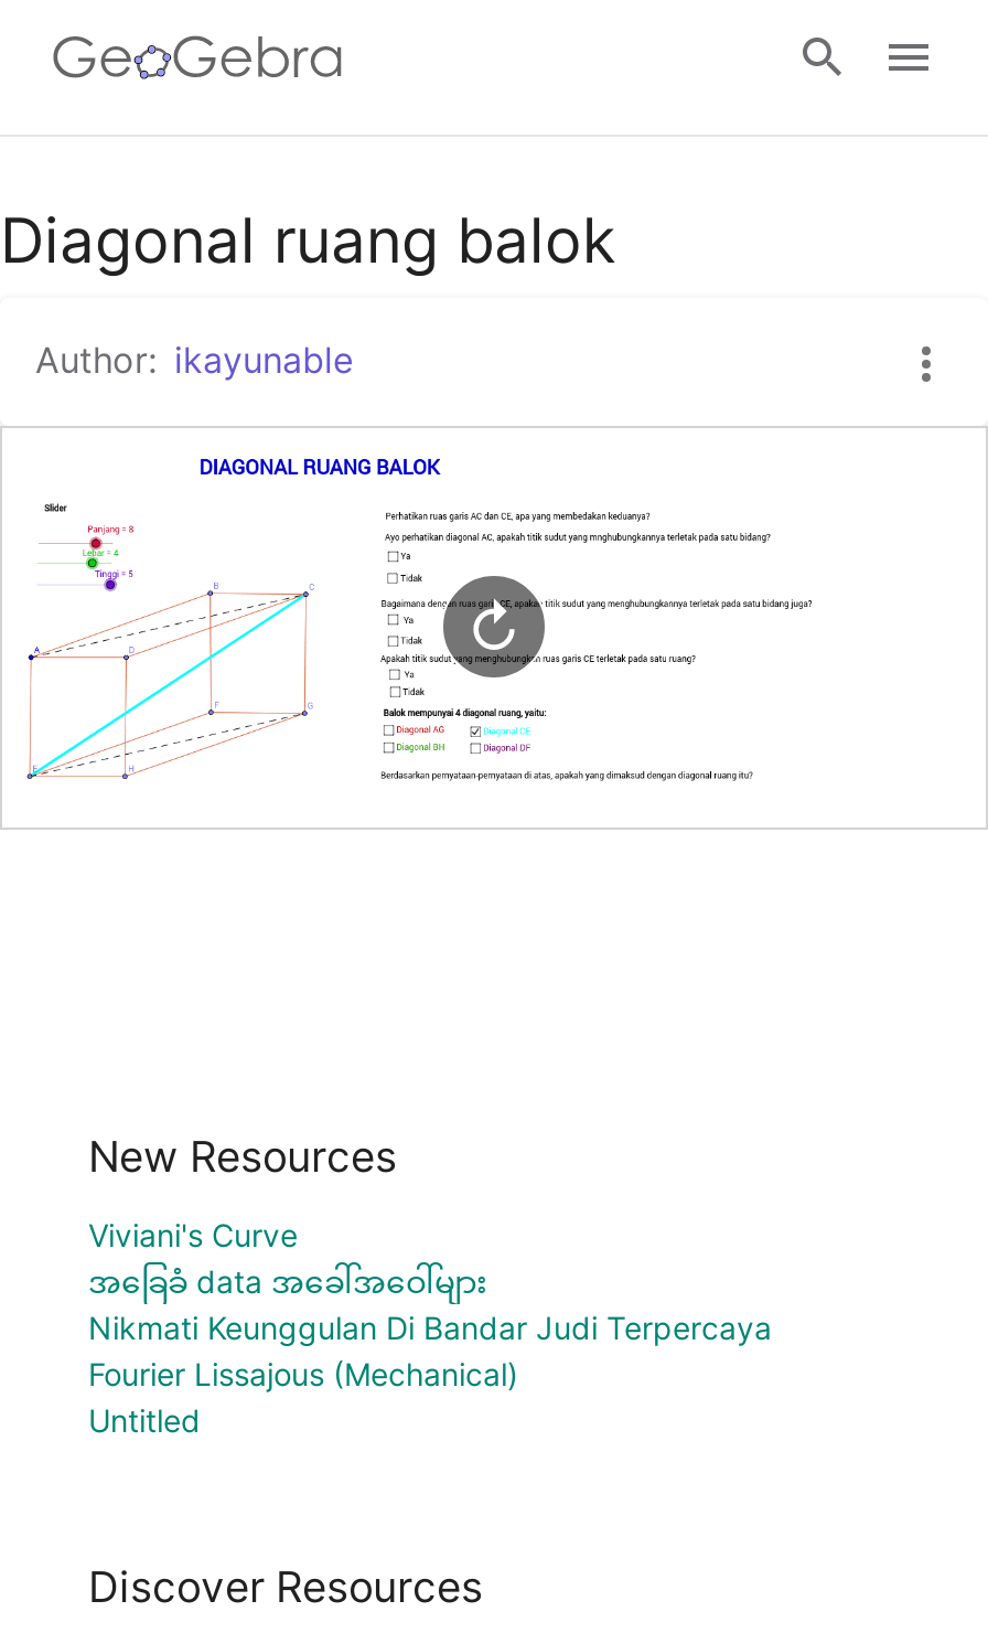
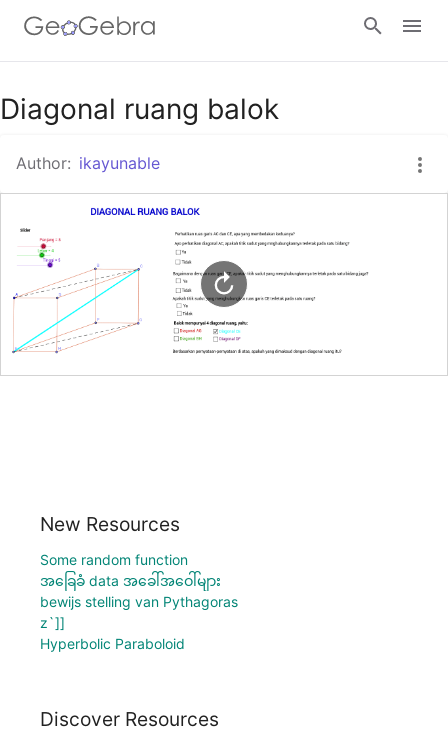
- Viviani's Curve
+ Some random function

- Nikmati Keunggulan Di Bandar Judi Terpercaya
- Fourier Lissajous (Mechanical)
- Untitled
+ bewijs stelling van Pythagoras
+ z`]]
+ Hyperbolic Paraboloid
